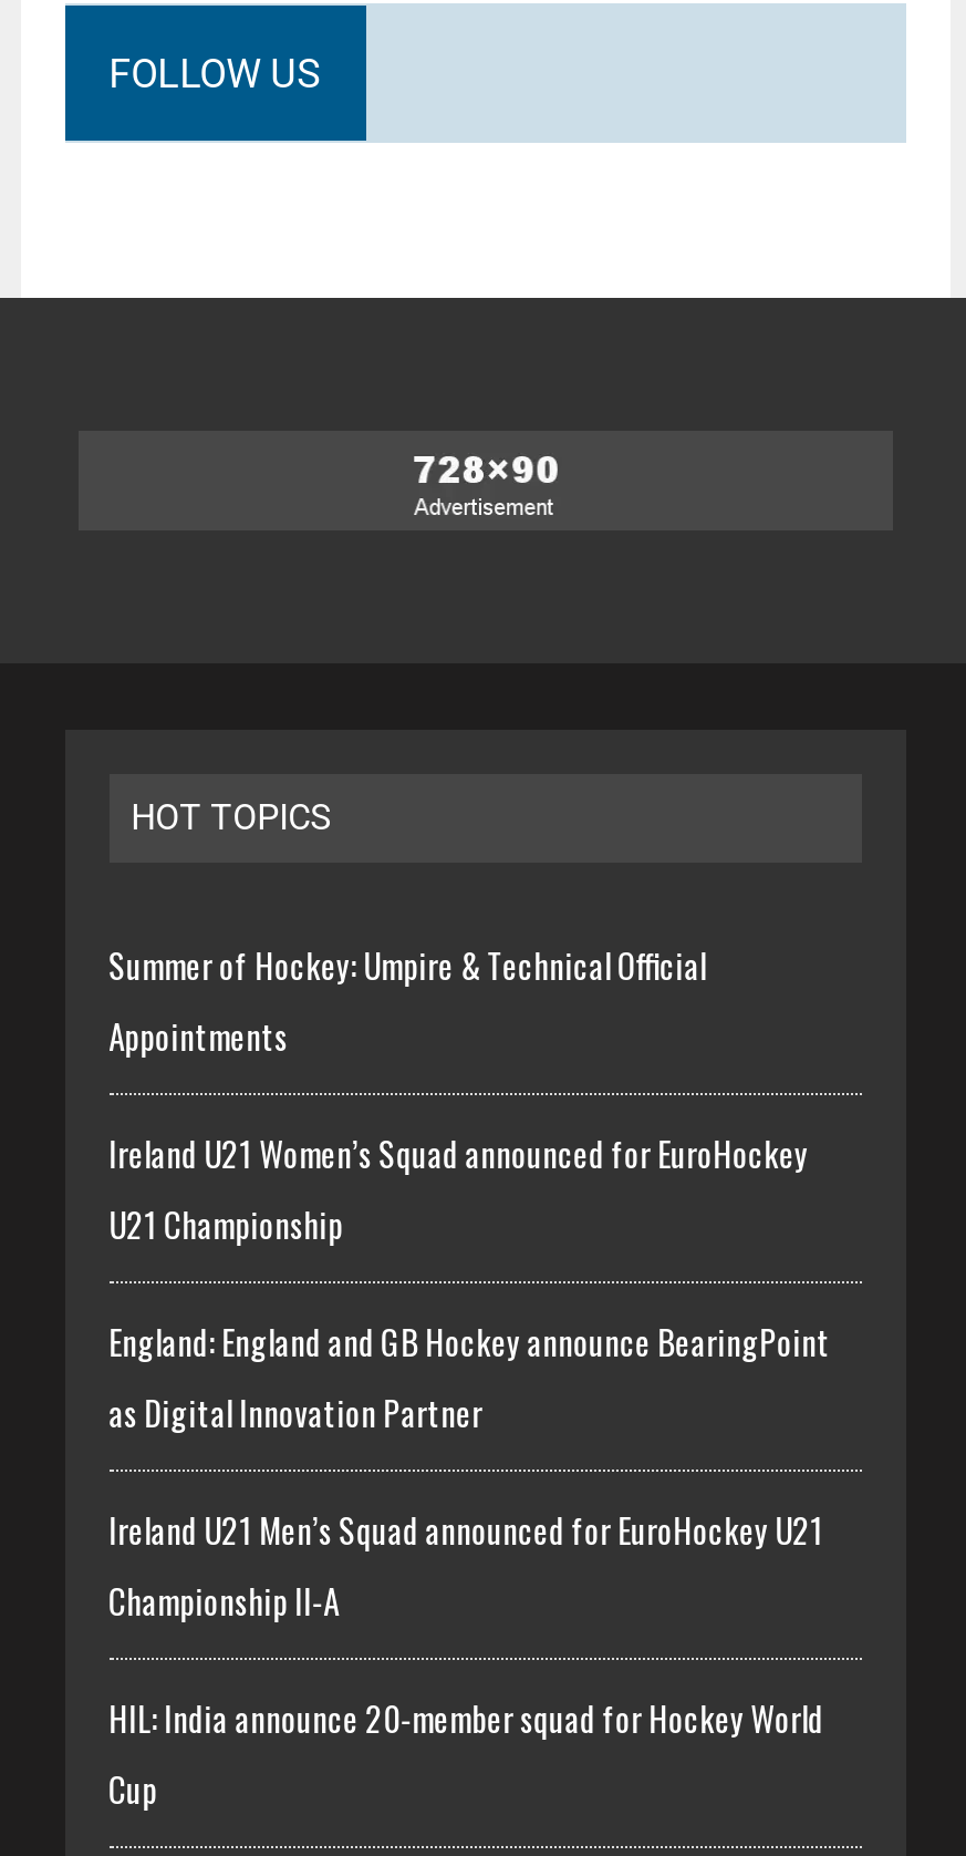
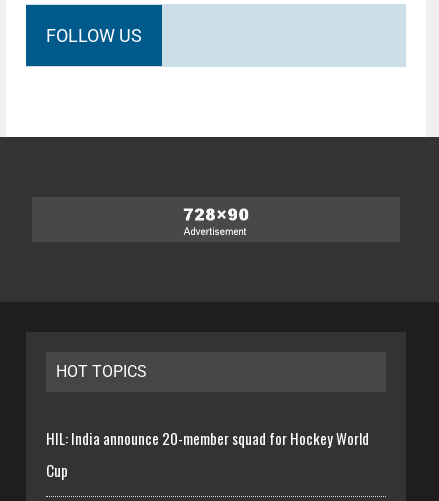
- Summer of Hockey: Umpire & Technical Official
- Appointments
- Ireland U21 Women’s Squad announced for EuroHockey
- U21 Championship
- England: England and GB Hockey announce BearingPoint
- as Digital Innovation Partner
- Ireland U21 Men’s Squad announced for EuroHockey U21
- Championship II-A
